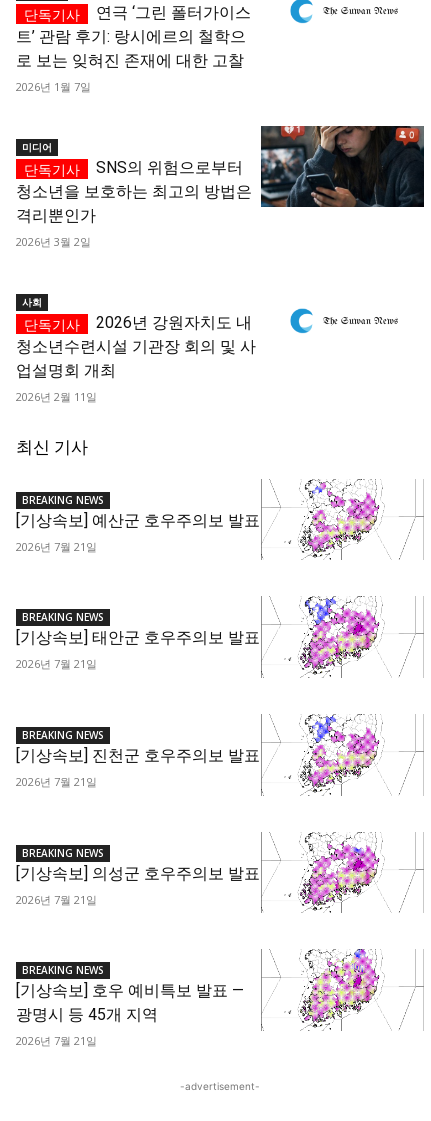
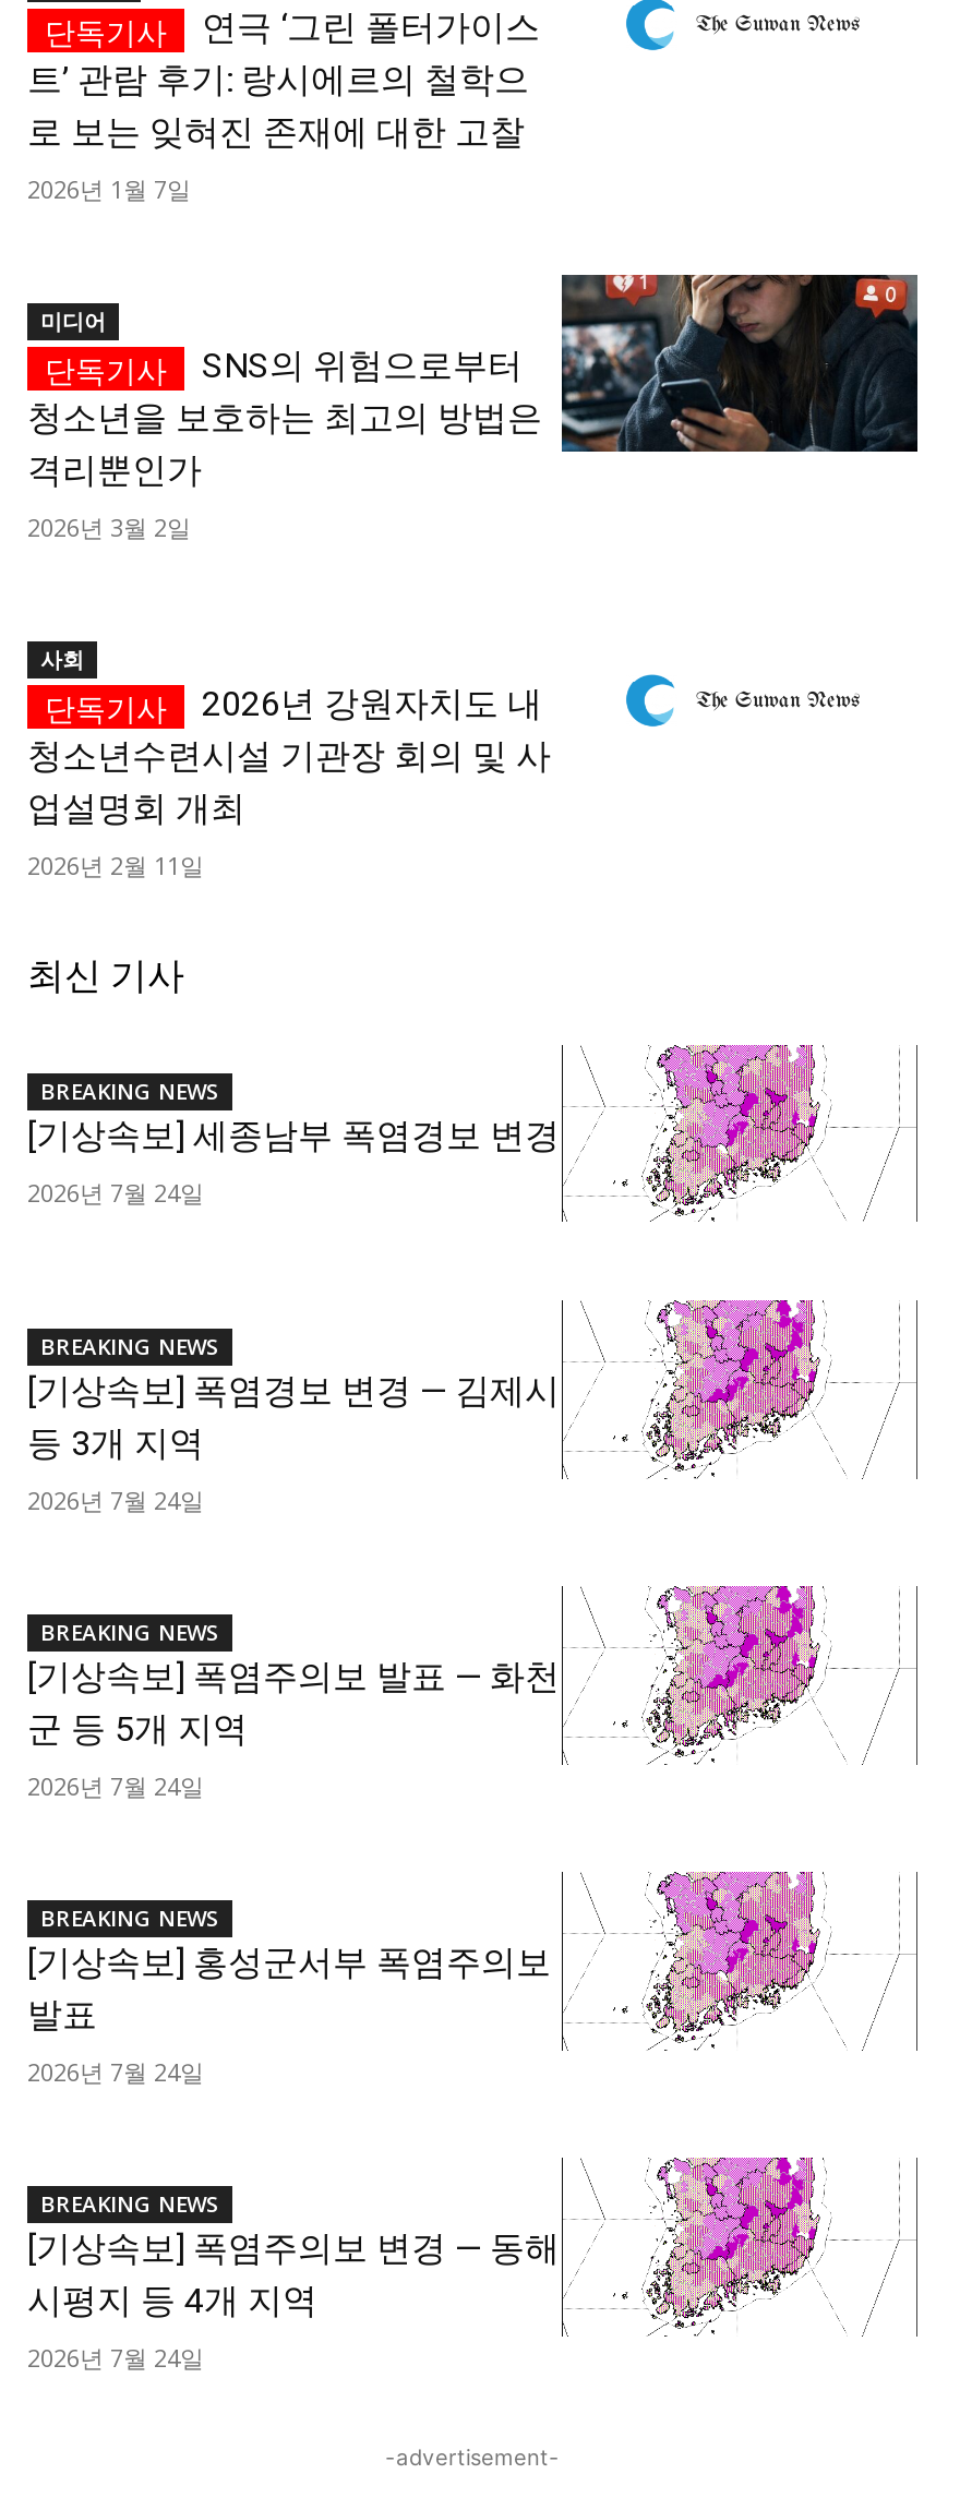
- [image]
+ [image]

- [기상속보] 예산군 호우주의보 발표
+ [기상속보] 세종남부 폭염경보 변경

- 2026년 7월 21일
+ 2026년 7월 24일

- [image]
+ [image]

- [기상속보] 태안군 호우주의보 발표
+ [기상속보] 폭염경보 변경 — 김제시
+ 등 3개 지역

- 2026년 7월 21일
+ 2026년 7월 24일

- [image]
+ [image]

- [기상속보] 진천군 호우주의보 발표
+ [기상속보] 폭염주의보 발표 — 화천
+ 군 등 5개 지역

- 2026년 7월 21일
+ 2026년 7월 24일

- [image]
+ [image]

- [기상속보] 의성군 호우주의보 발표
+ [기상속보] 홍성군서부 폭염주의보
+ 발표

- 2026년 7월 21일
+ 2026년 7월 24일

- [image]
+ [image]

- [기상속보] 호우 예비특보 발표 —
+ [기상속보] 폭염주의보 변경 — 동해

- 광명시 등 45개 지역
+ 시평지 등 4개 지역

- 2026년 7월 21일
+ 2026년 7월 24일
